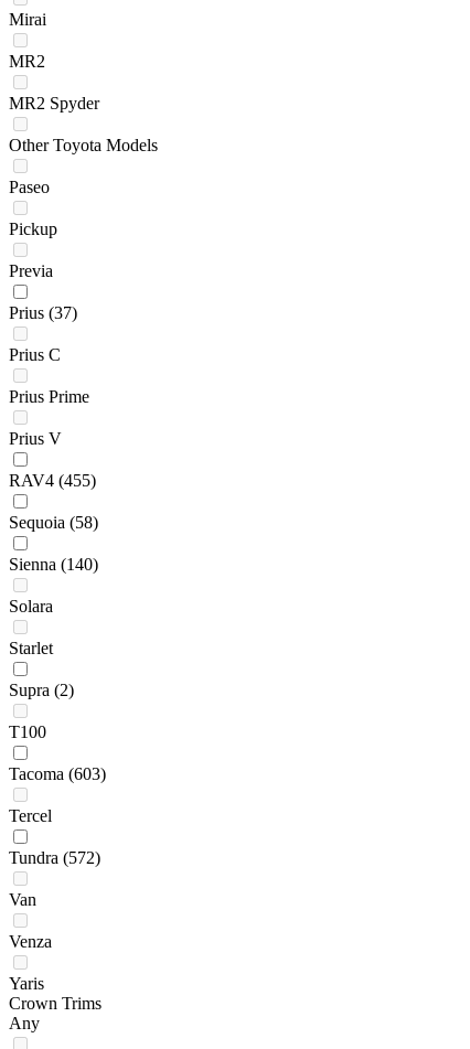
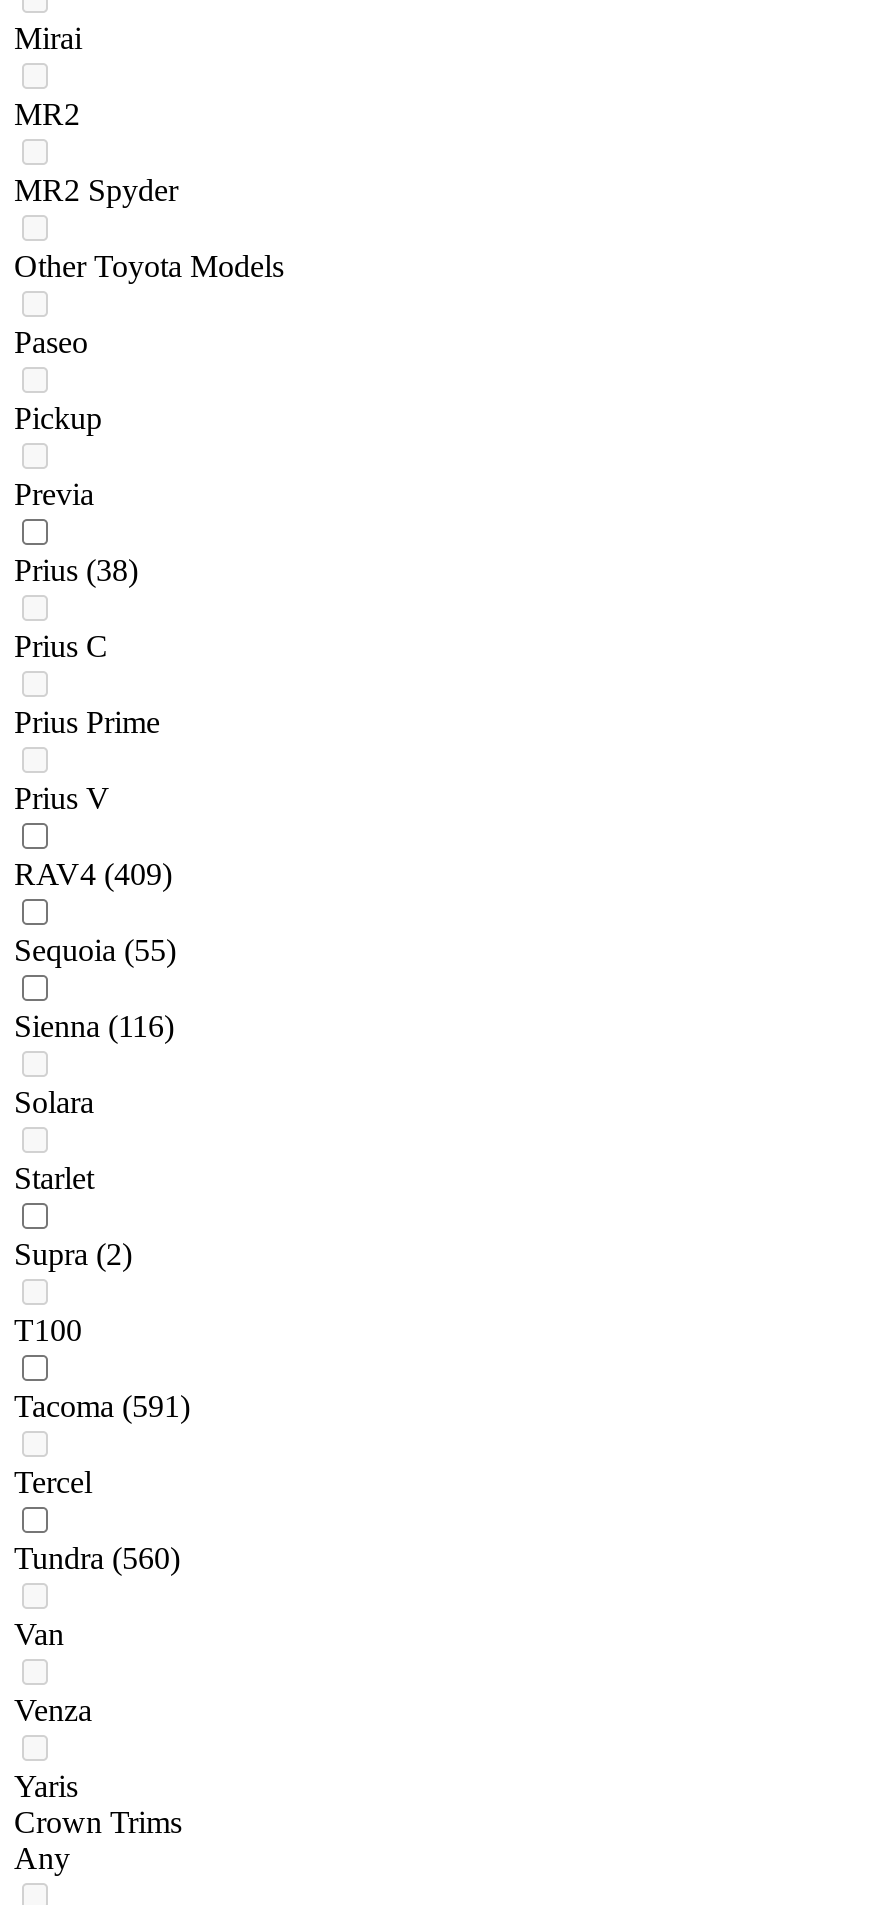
- Prius (37)
+ Prius (38)

- RAV4 (455)
+ RAV4 (409)

- Sequoia (58)
+ Sequoia (55)

- Sienna (140)
+ Sienna (116)

- Tacoma (603)
+ Tacoma (591)

- Tundra (572)
+ Tundra (560)
